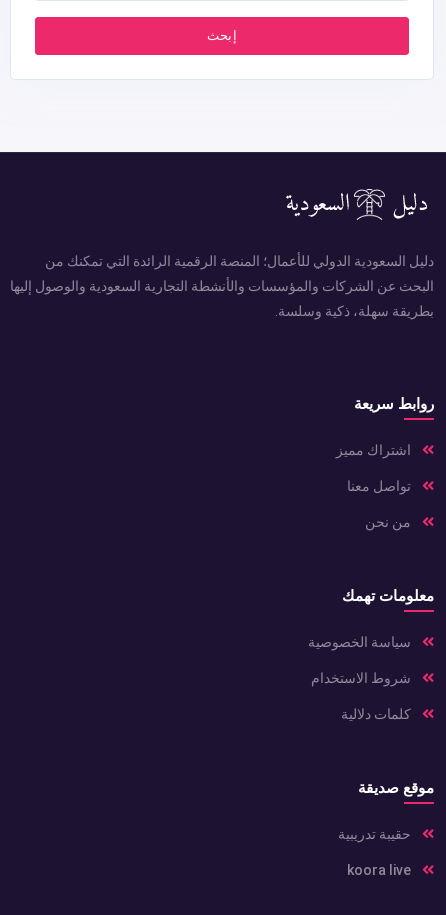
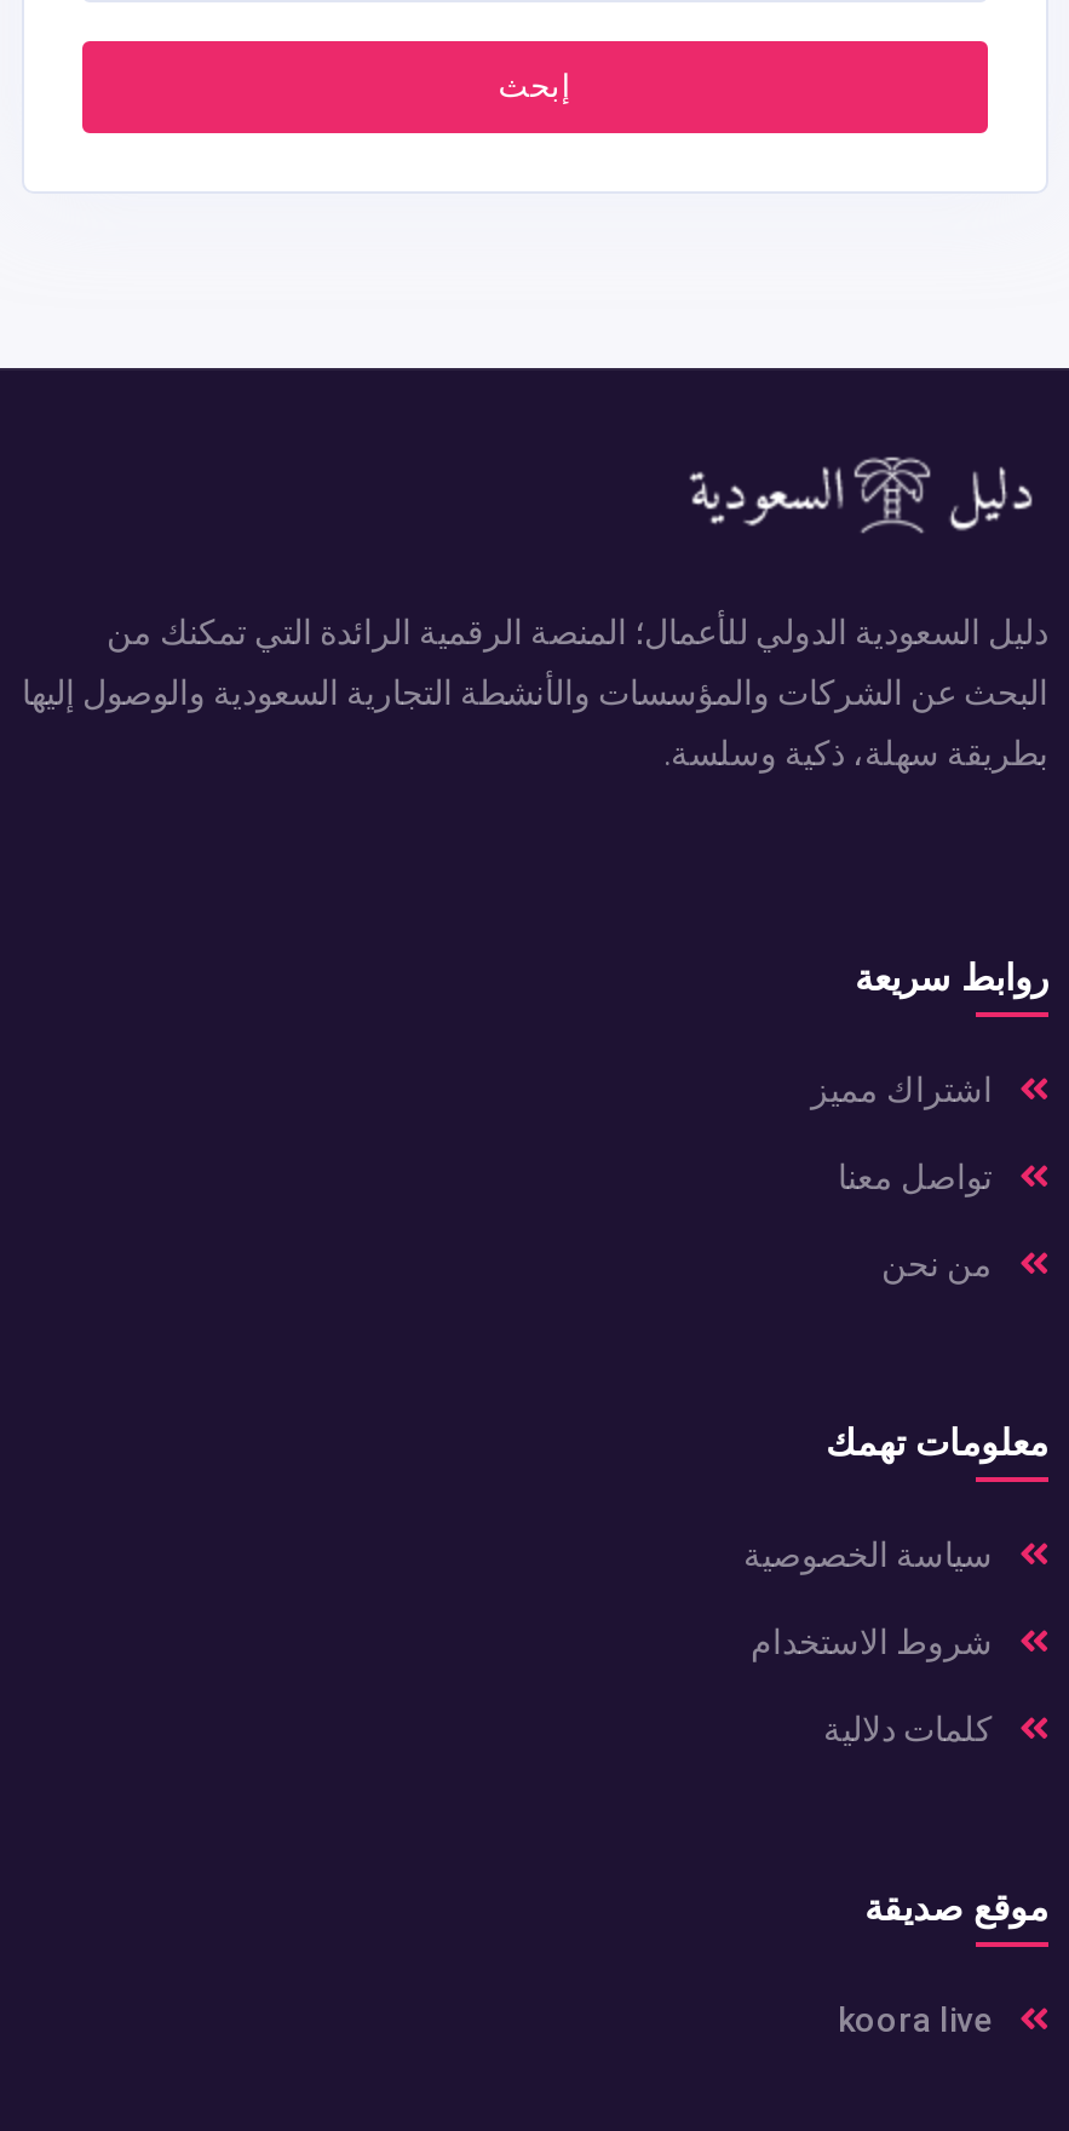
- حقيبة تدريبية
